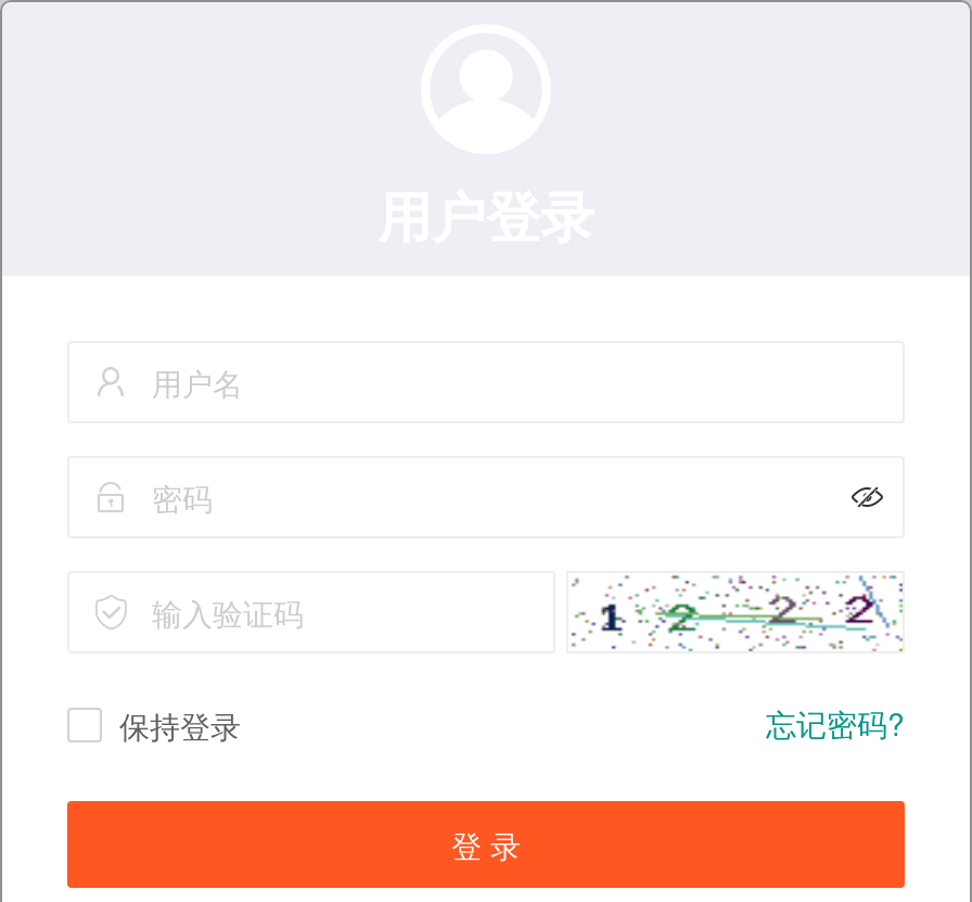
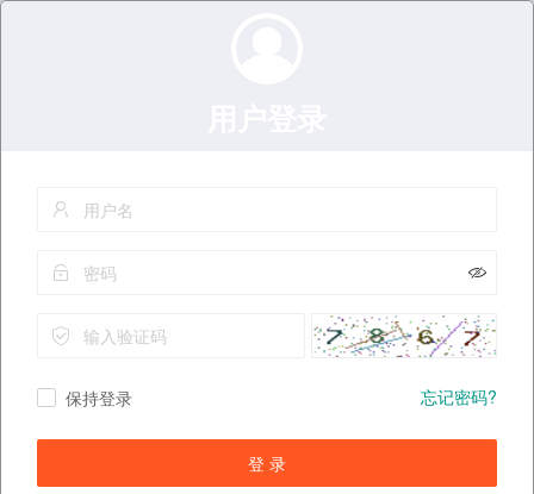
- [image]
+ [image]
